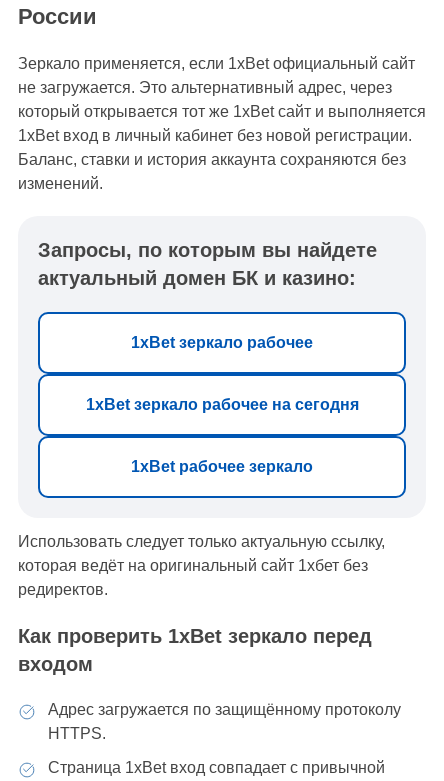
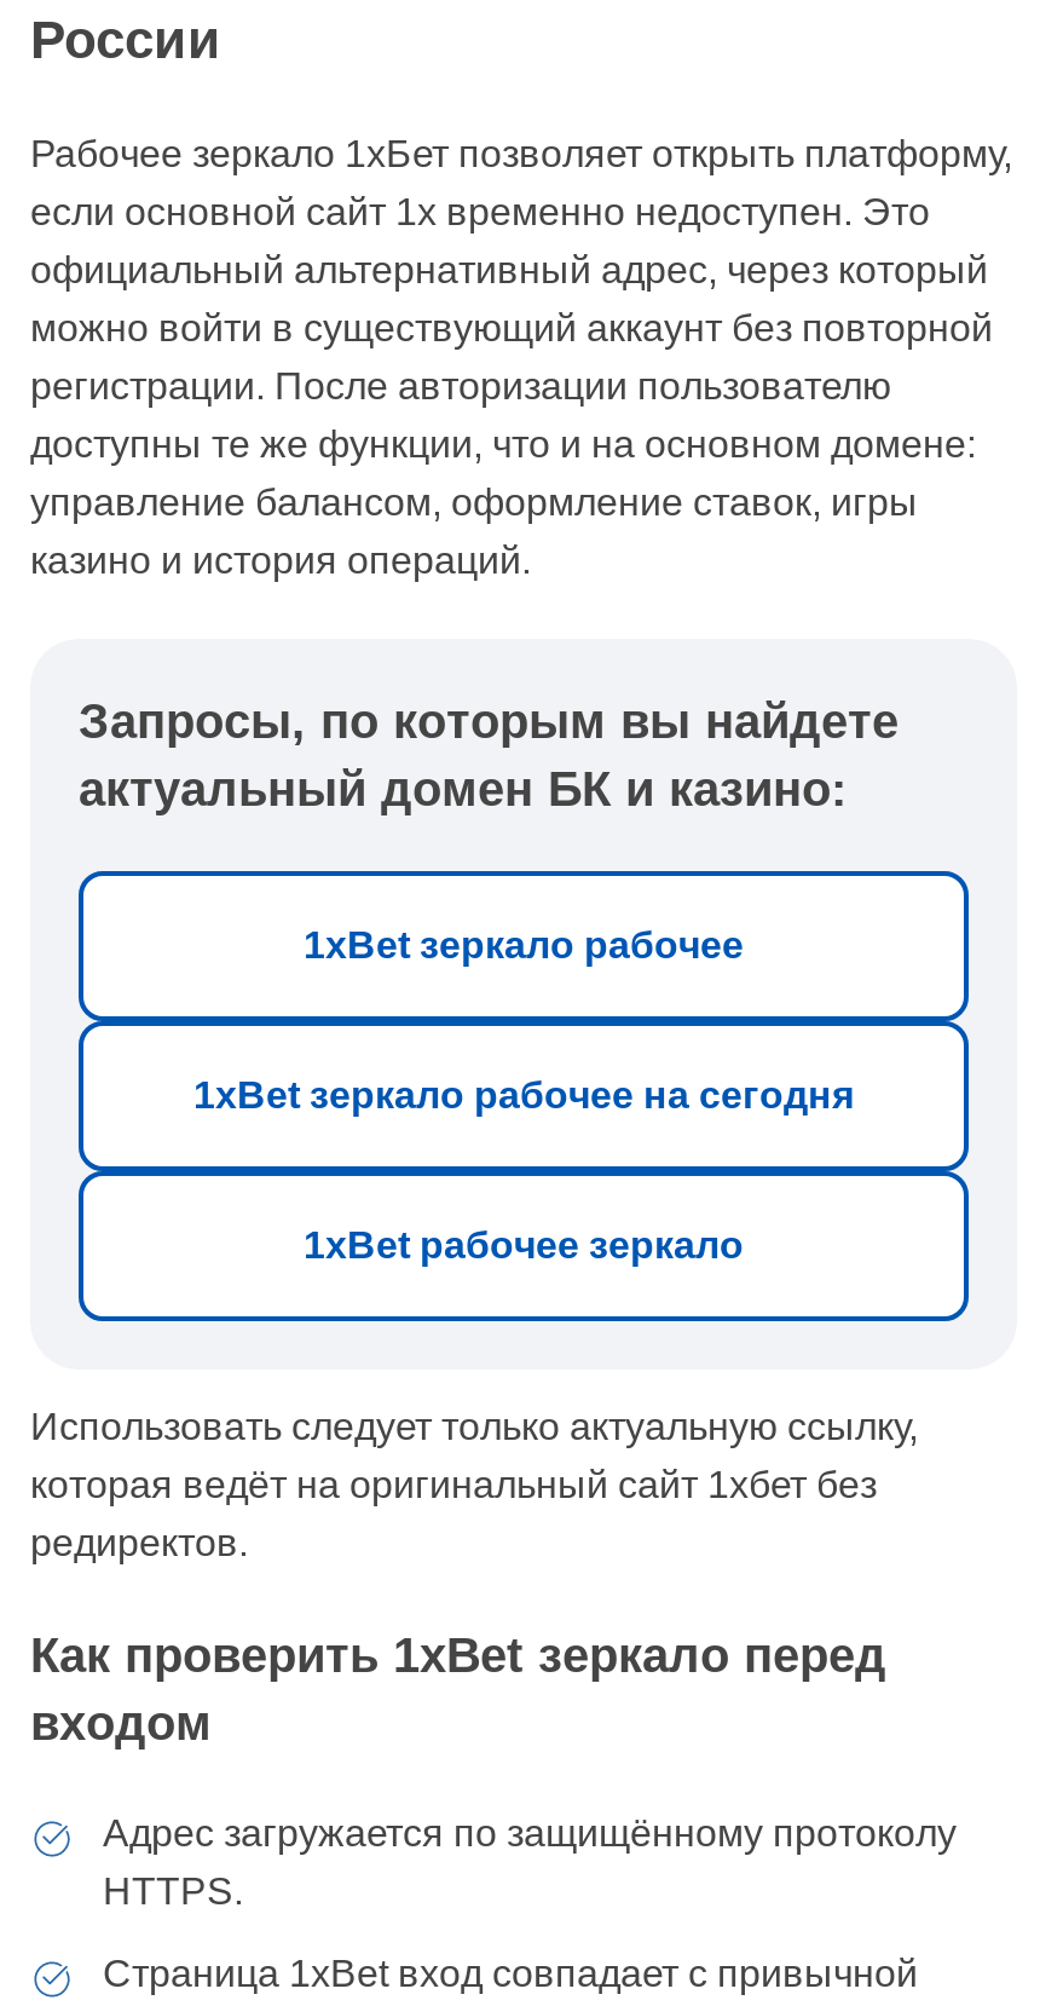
- Зеркало применяется, если 1xBet официальный сайт
- не загружается. Это альтернативный адрес, через
- который открывается тот же 1xBet сайт и выполняется
- 1xBet вход в личный кабинет без новой регистрации.
- Баланс, ставки и история аккаунта сохраняются без
- изменений.
+ Рабочее зеркало 1хБет позволяет открыть платформу,
+ если основной сайт 1х временно недоступен. Это
+ официальный альтернативный адрес, через который
+ можно войти в существующий аккаунт без повторной
+ регистрации. После авторизации пользователю
+ доступны те же функции, что и на основном домене:
+ управление балансом, оформление ставок, игры
+ казино и история операций.
